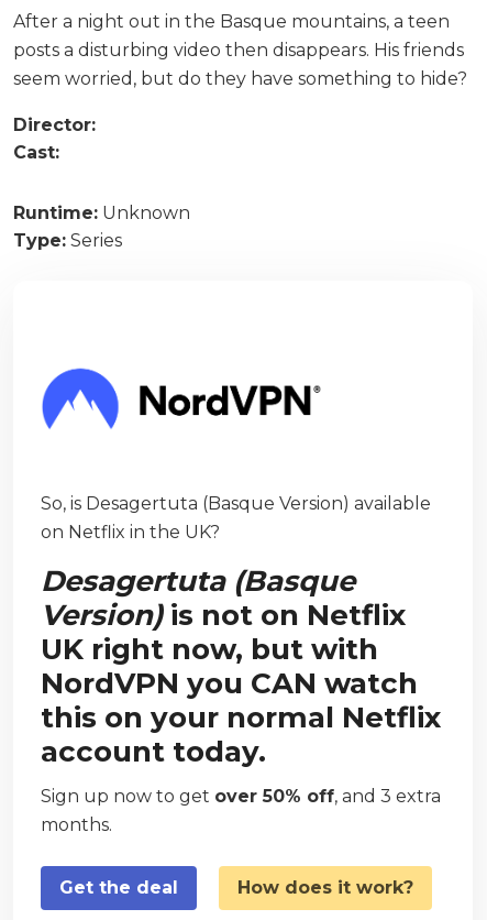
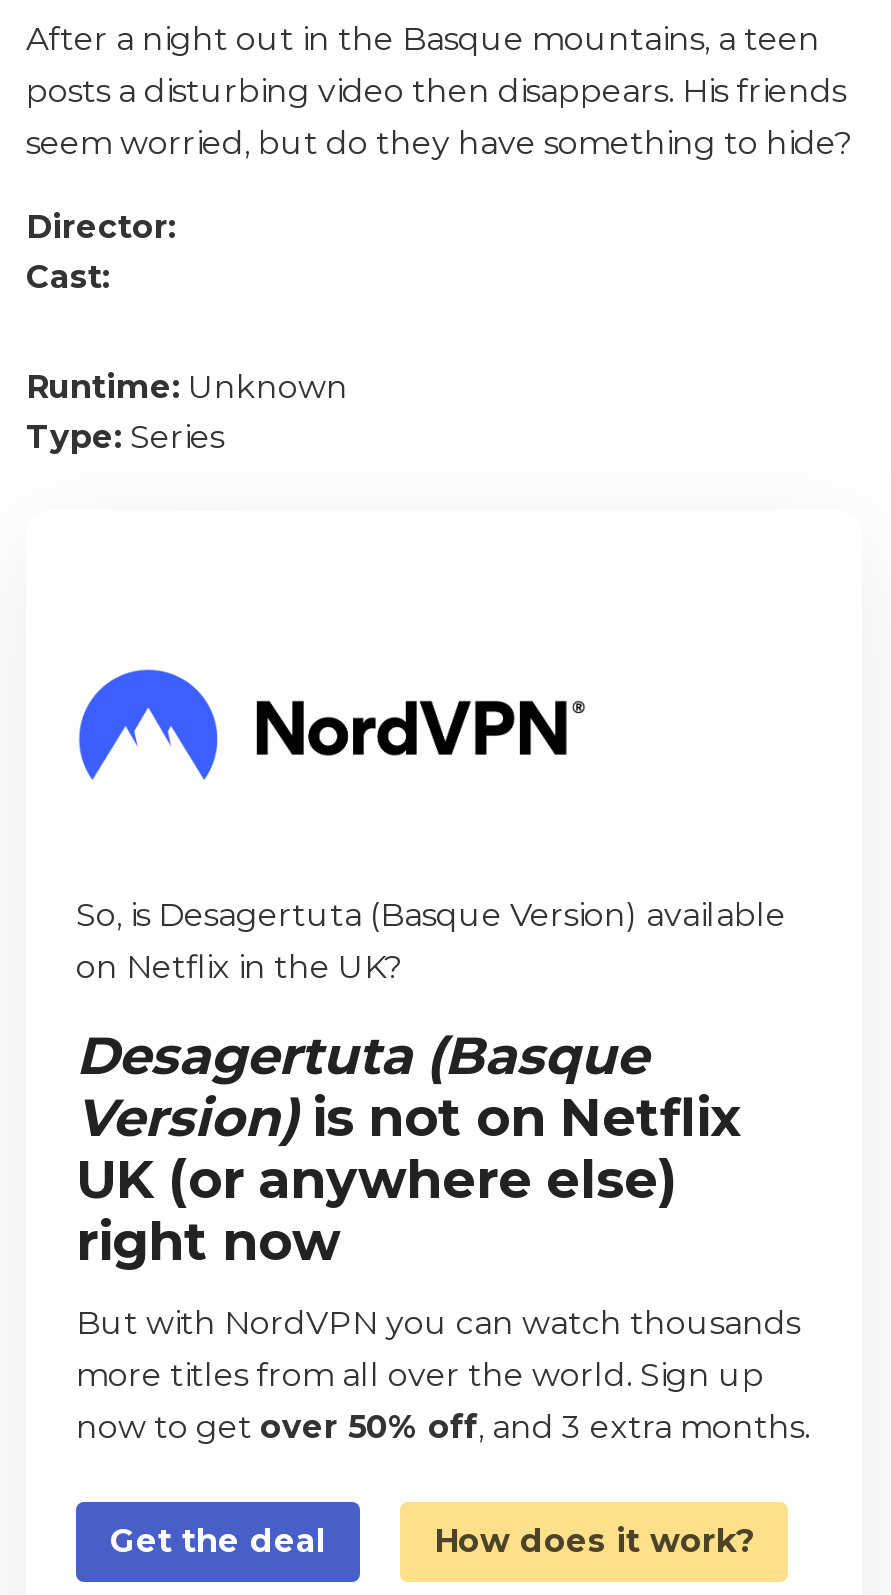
- UK right now, but with
- NordVPN you CAN watch
- this on your normal Netflix
- account today.
+ UK (or anywhere else)
+ right now

- Sign up now to get over 50% off, and 3 extra
- months.
+ But with NordVPN you can watch thousands
+ more titles from all over the world. Sign up
+ now to get over 50% off, and 3 extra months.
